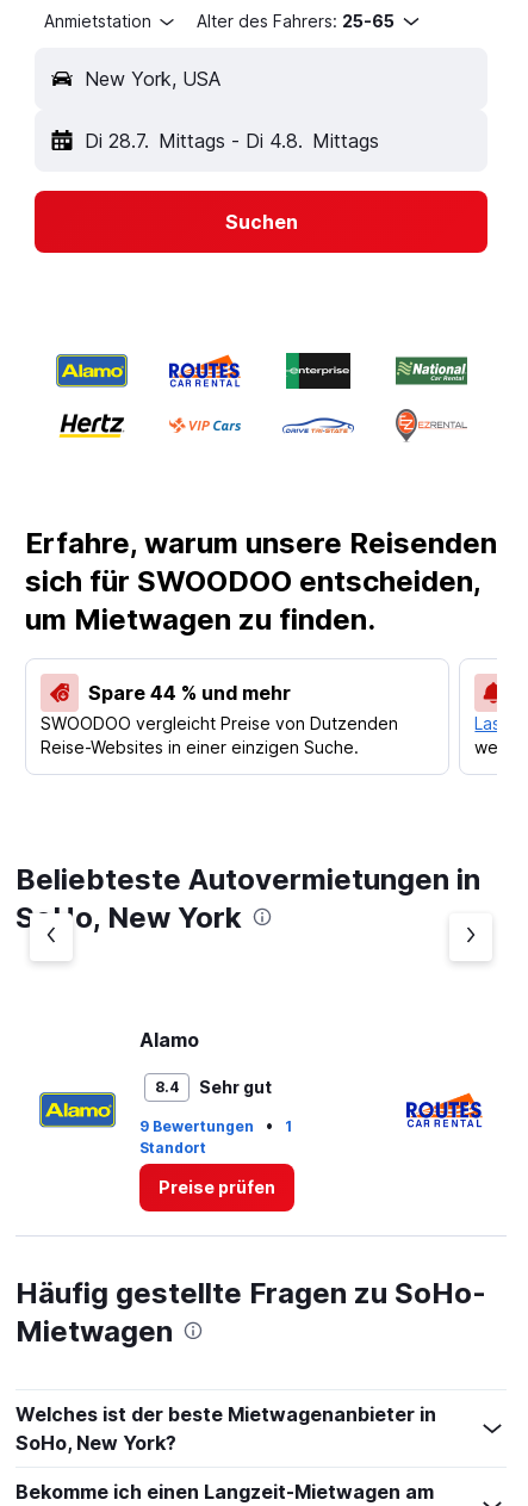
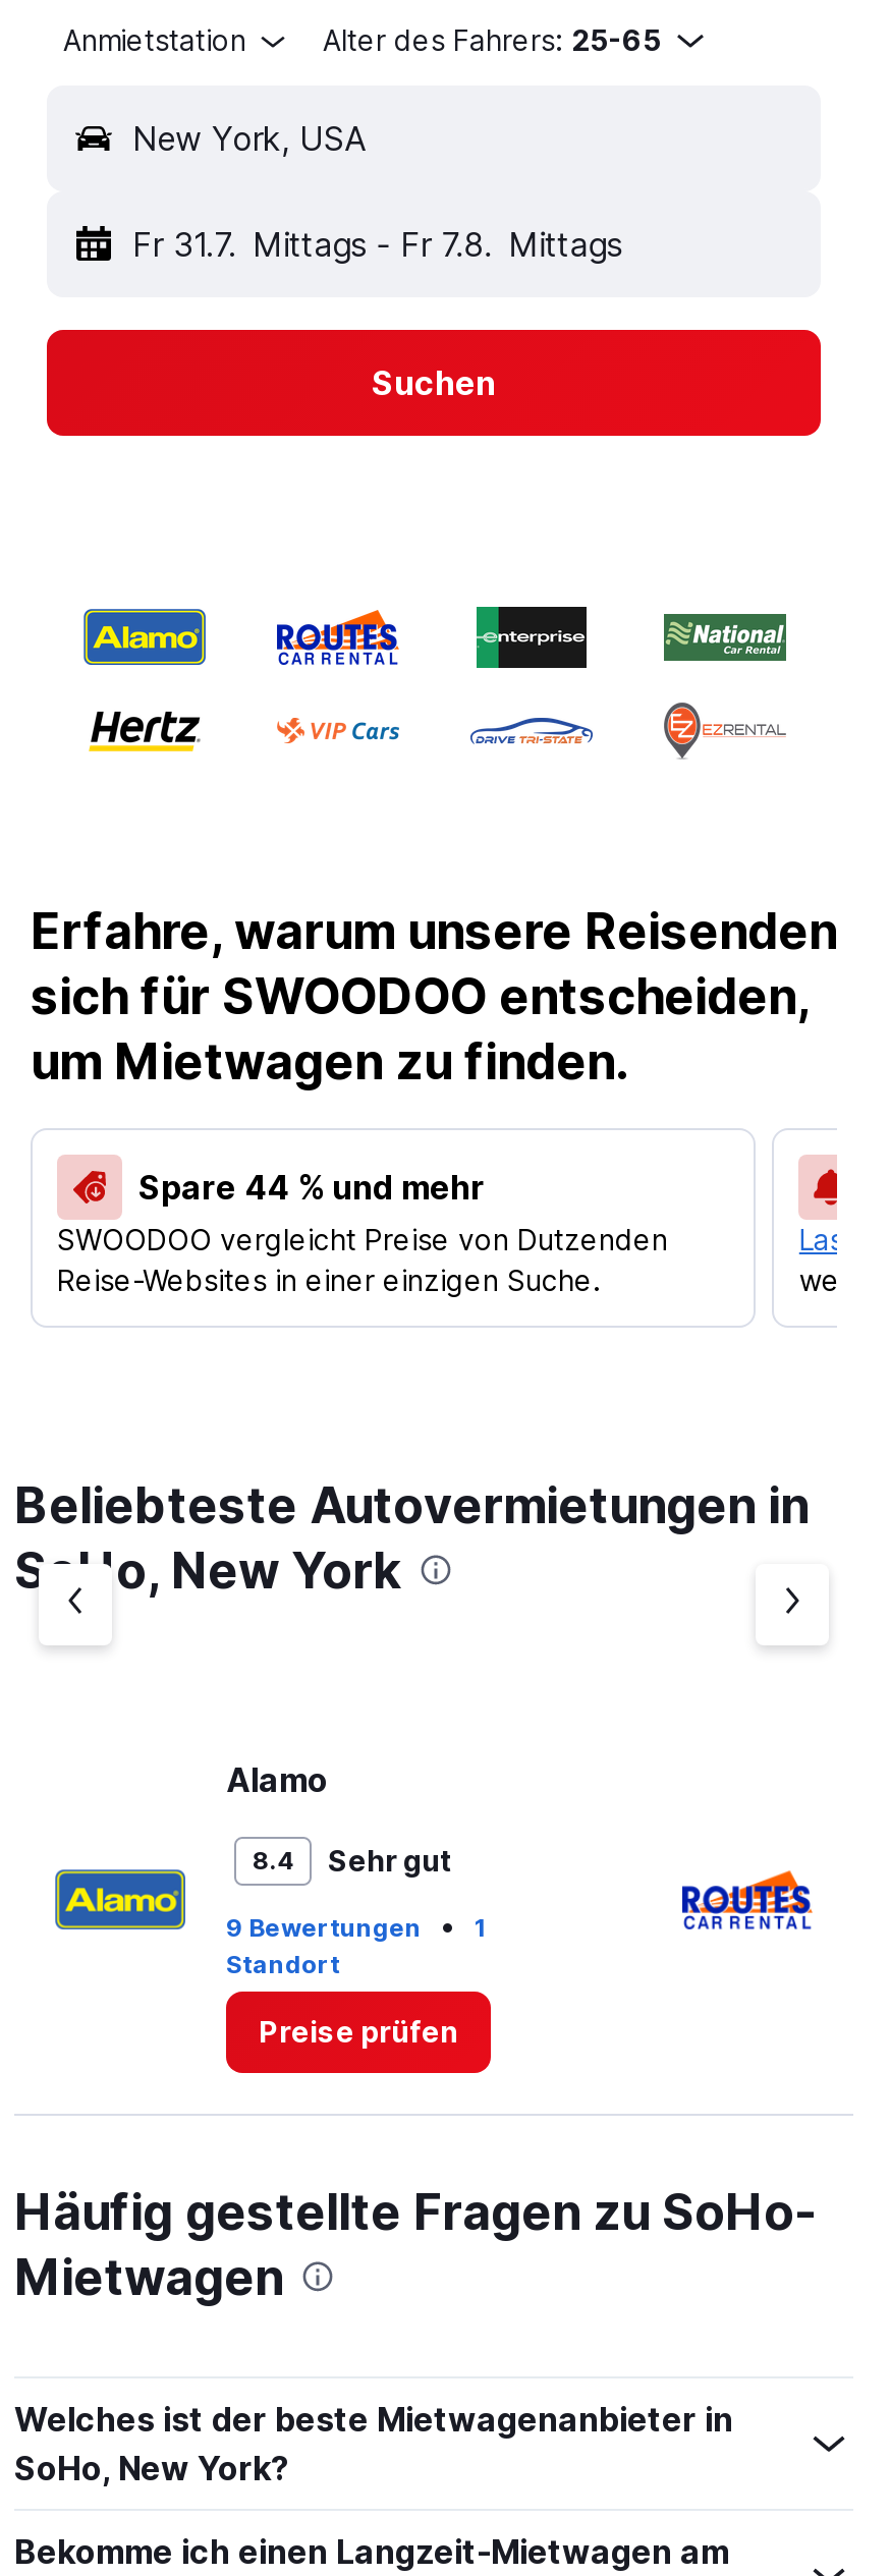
- Di 28.7. Mittags - Di 4.8. Mittags
+ Fr 31.7. Mittags - Fr 7.8. Mittags
